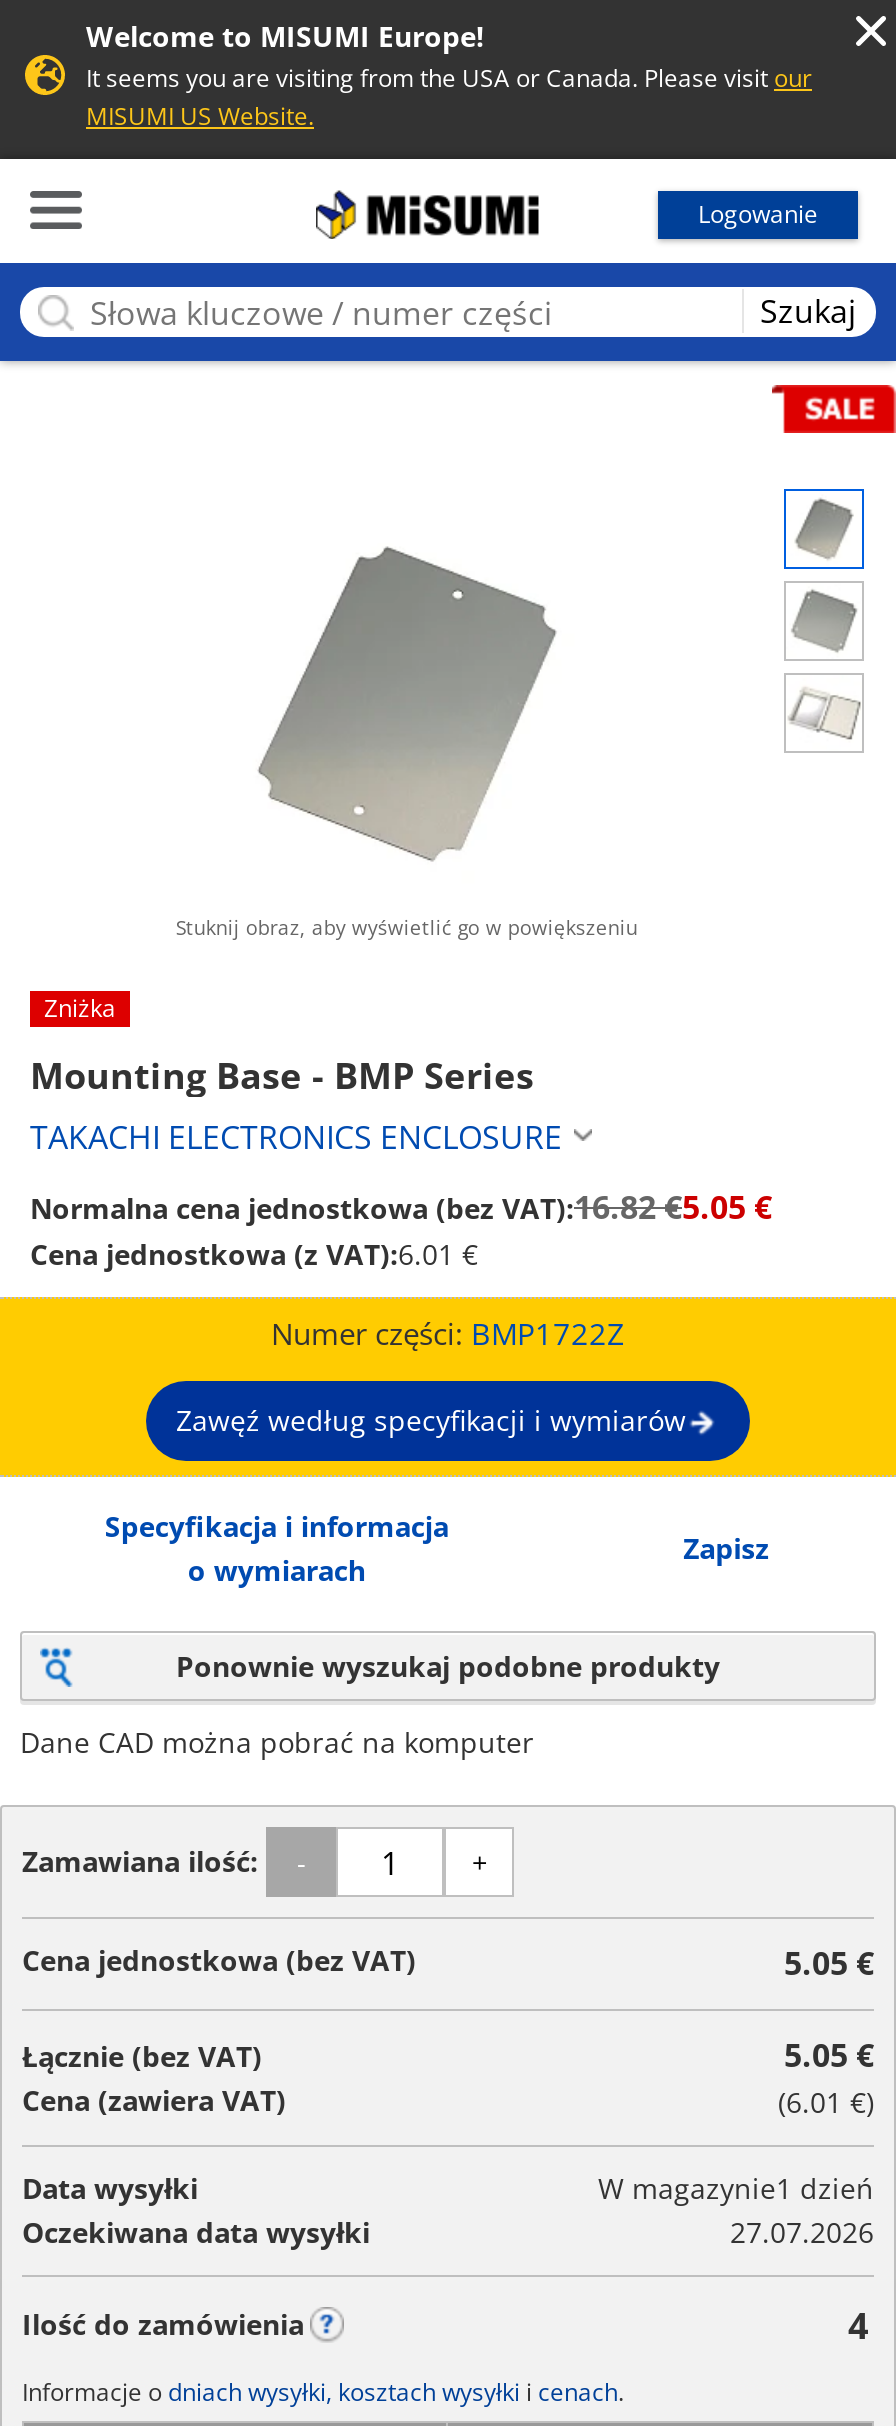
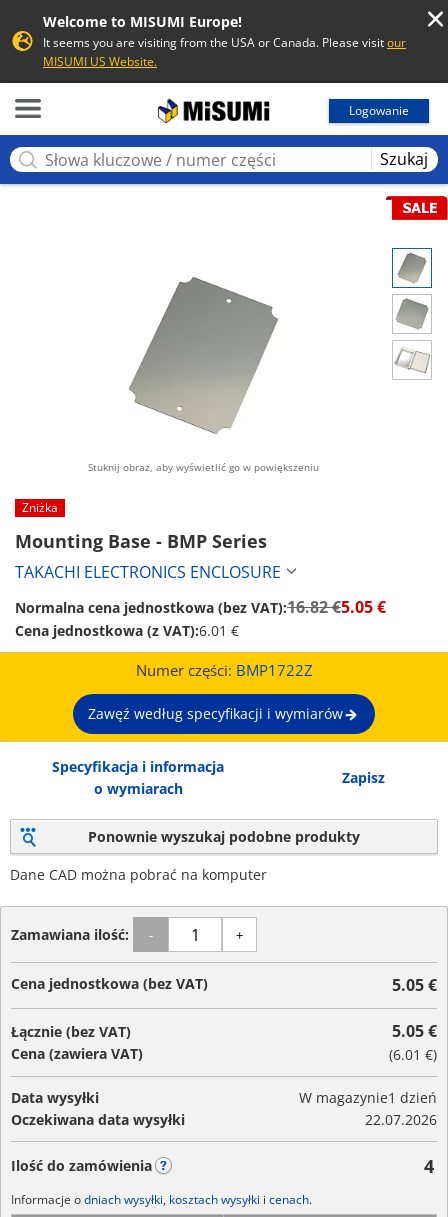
- 27.07.2026
+ 22.07.2026
